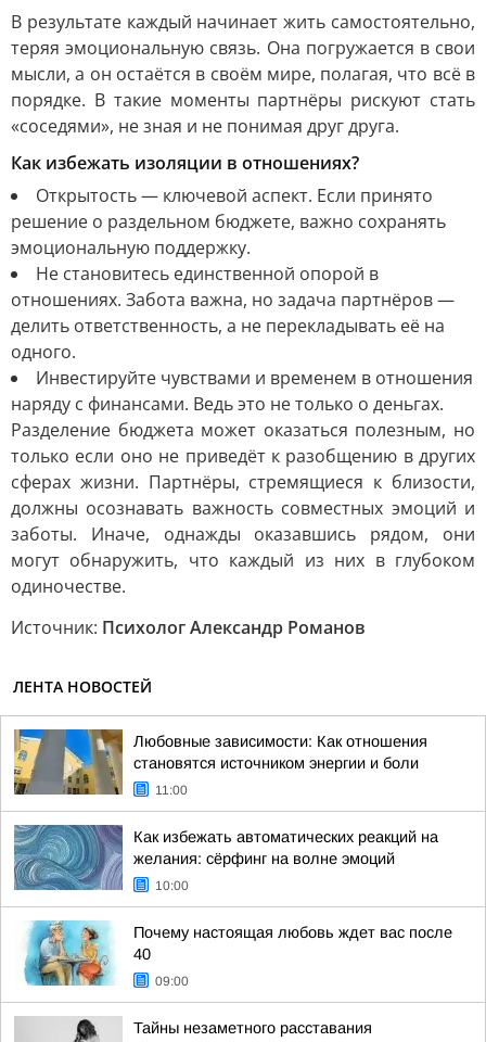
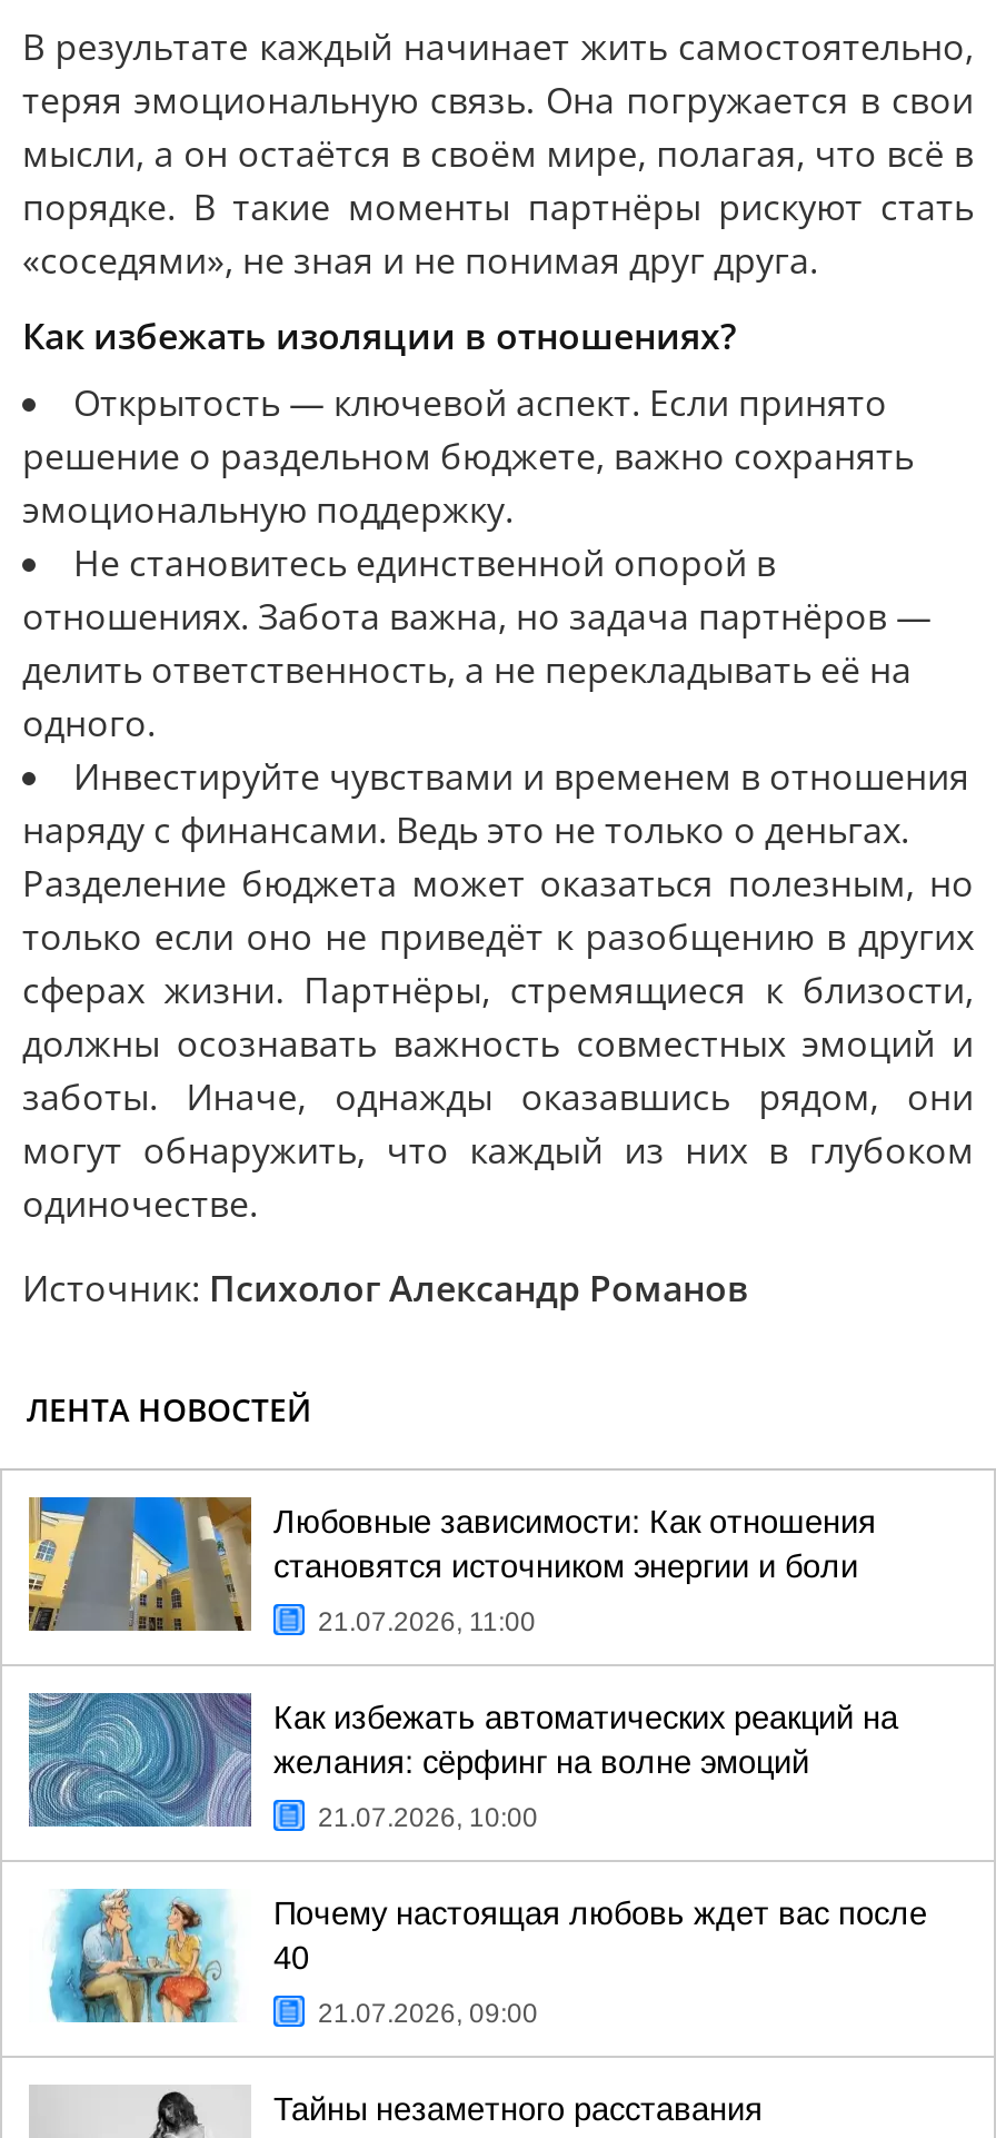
- 11:00
+ 21.07.2026, 11:00

- 10:00
+ 21.07.2026, 10:00

- 09:00
+ 21.07.2026, 09:00
